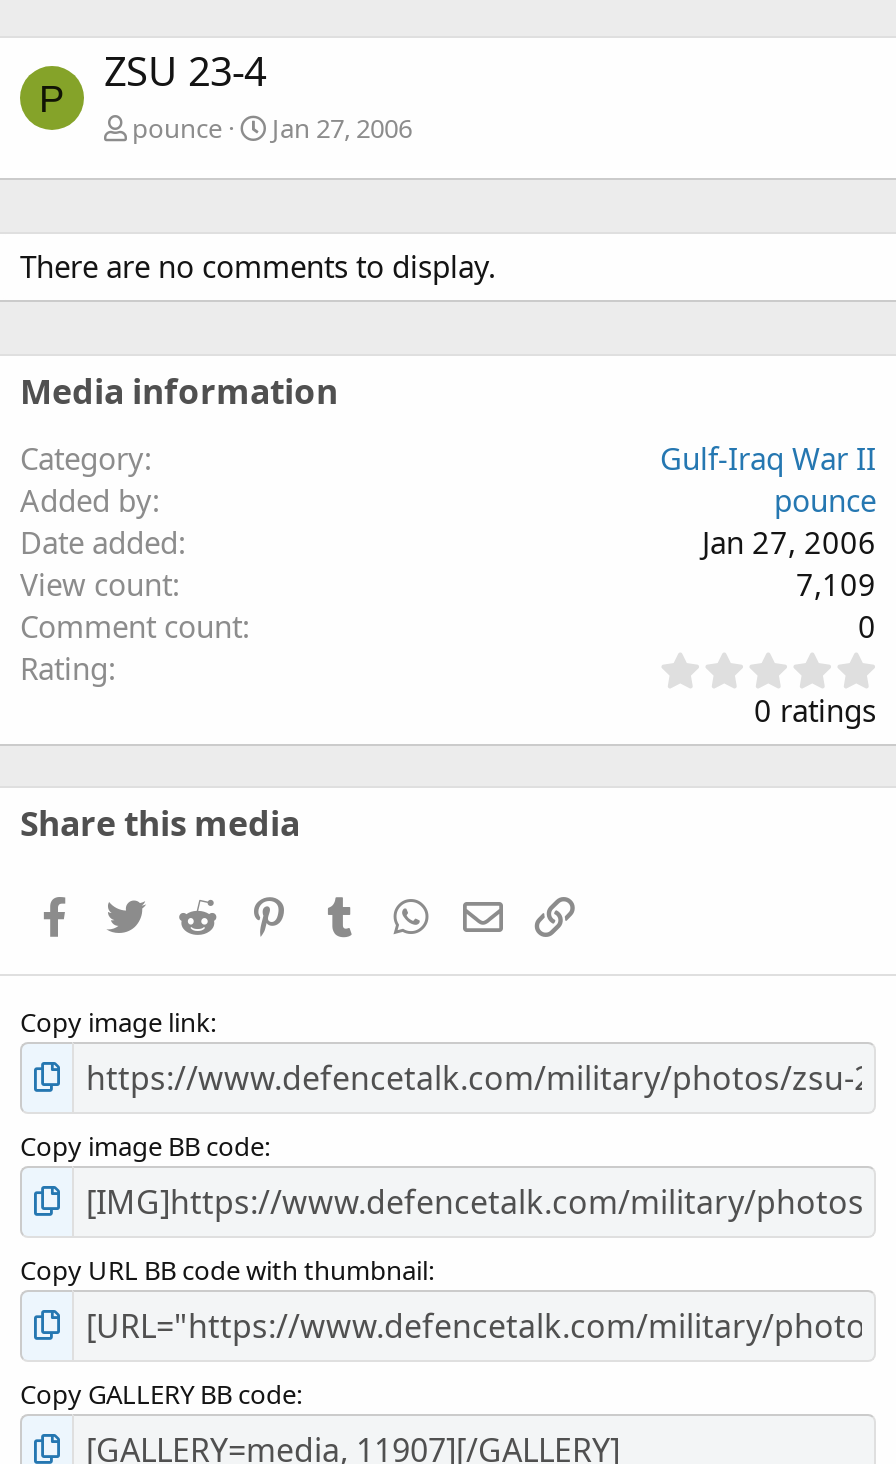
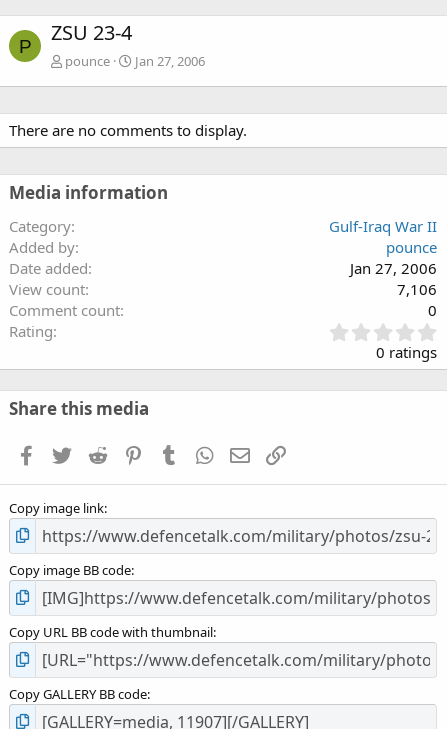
- 7,109
+ 7,106
